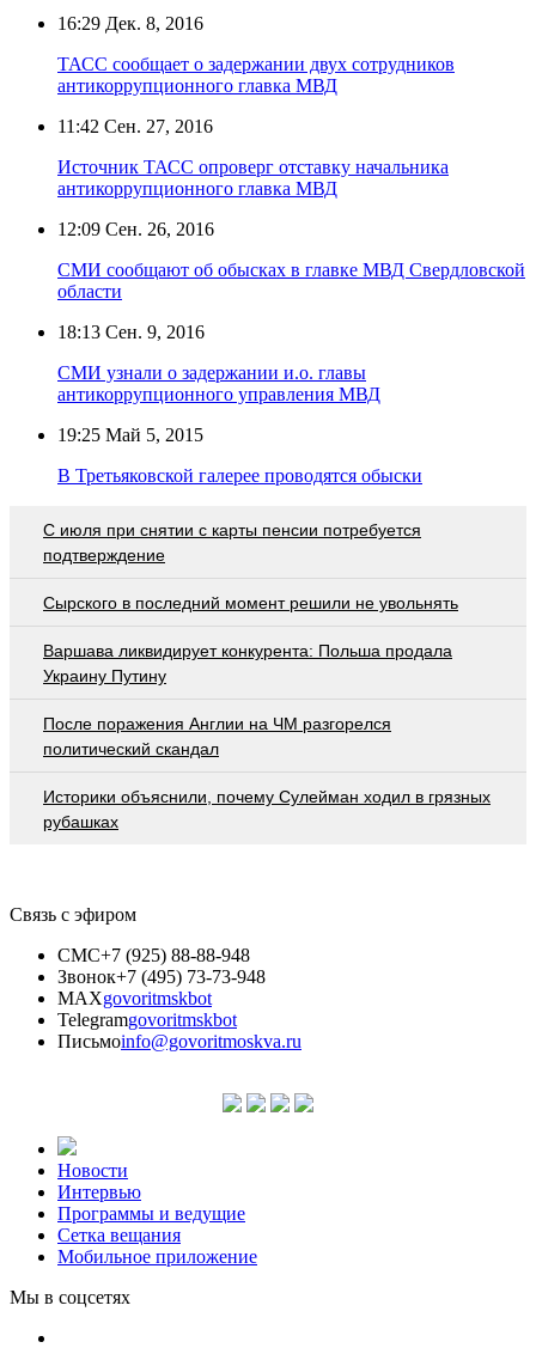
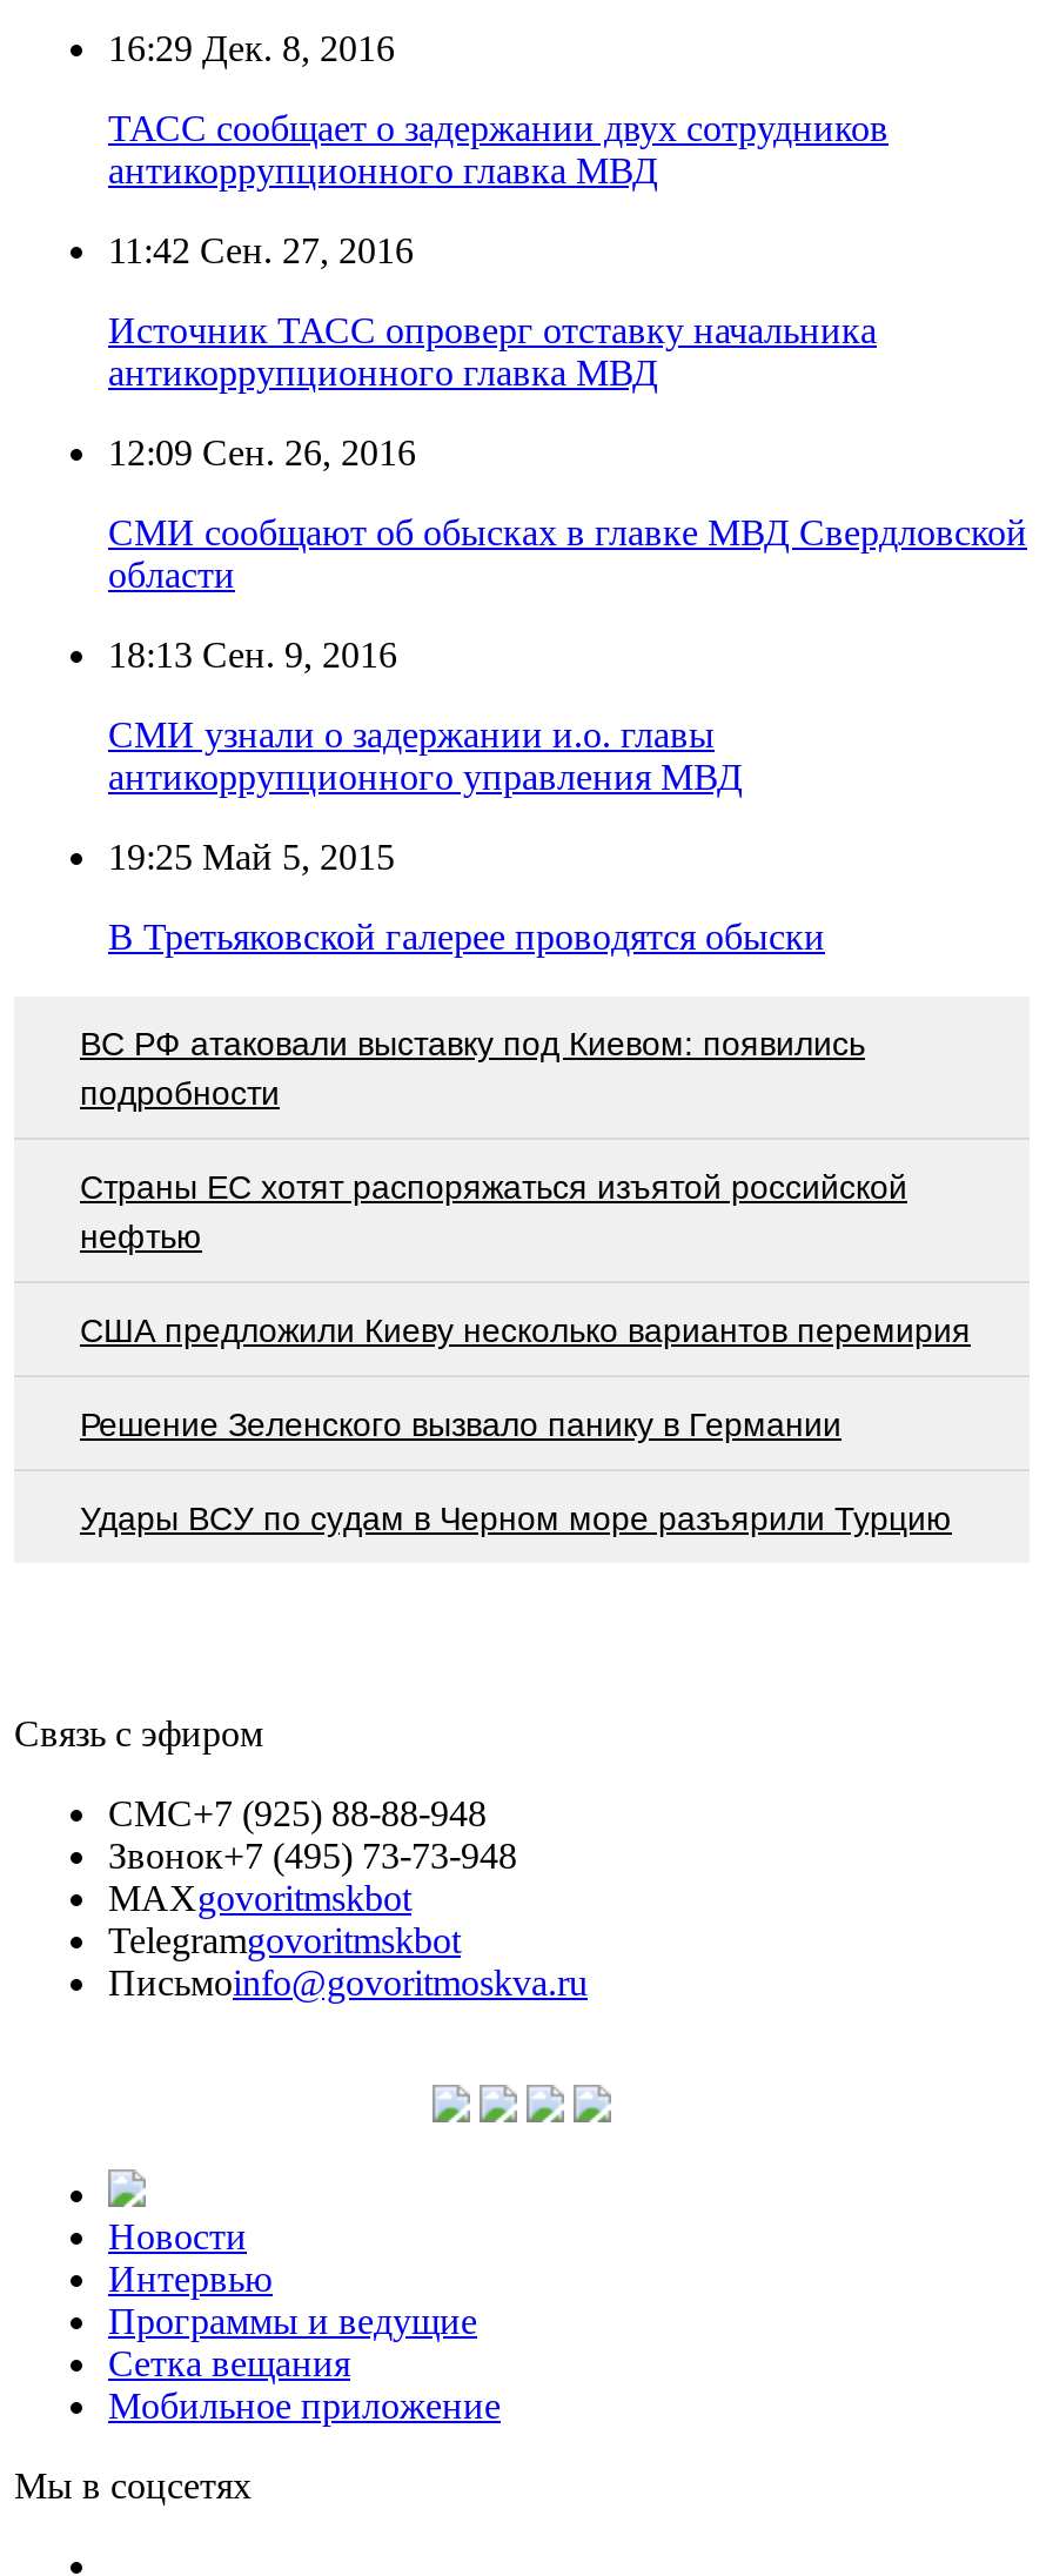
- С июля при снятии с карты пенсии потребуется
- подтверждение
+ ВС РФ атаковали выставку под Киевом: появились
+ подробности

- Сырского в последний момент решили не увольнять
+ Страны ЕС хотят распоряжаться изъятой российской
+ нефтью

- Варшава ликвидирует конкурента: Польша продала
- Украину Путину
+ США предложили Киеву несколько вариантов перемирия

- После поражения Англии на ЧМ разгорелся
- политический скандал
+ Решение Зеленского вызвало панику в Германии

- Историки объяснили, почему Сулейман ходил в грязных
- рубашках
+ Удары ВСУ по судам в Черном море разъярили Турцию
